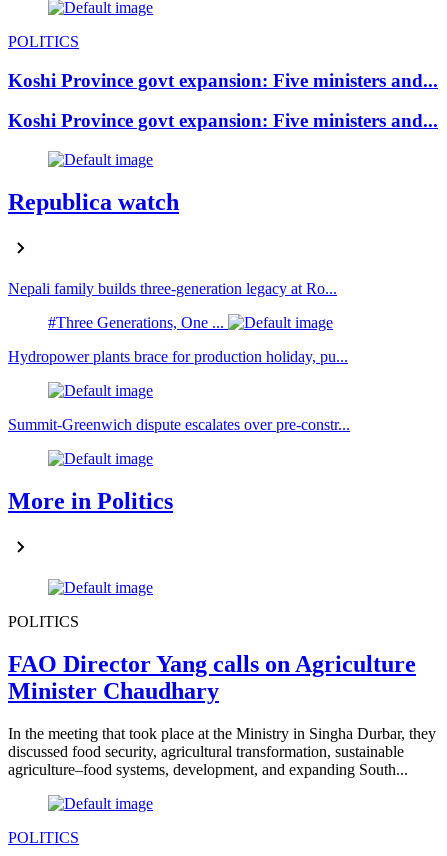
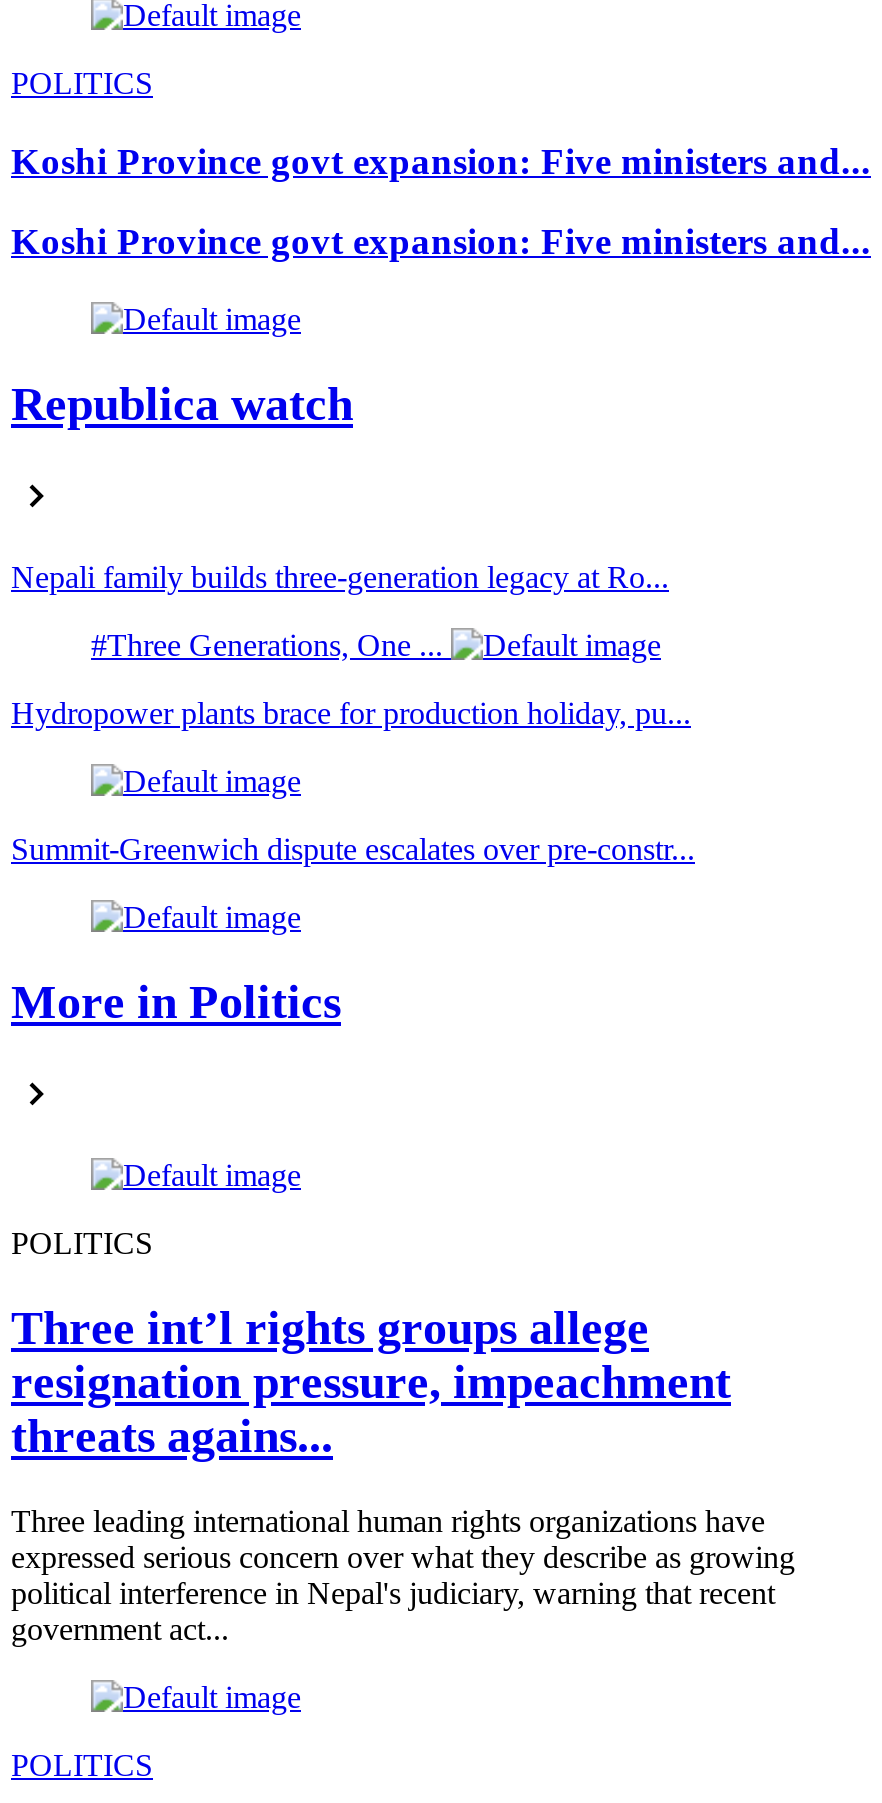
- FAO Director Yang calls on Agriculture
- Minister Chaudhary
+ Three int’l rights groups allege
+ resignation pressure, impeachment
+ threats agains...

- In the meeting that took place at the Ministry in Singha Durbar, they
- discussed food security, agricultural transformation, sustainable
- agriculture–food systems, development, and expanding South...
+ Three leading international human rights organizations have
+ expressed serious concern over what they describe as growing
+ political interference in Nepal's judiciary, warning that recent
+ government act...
